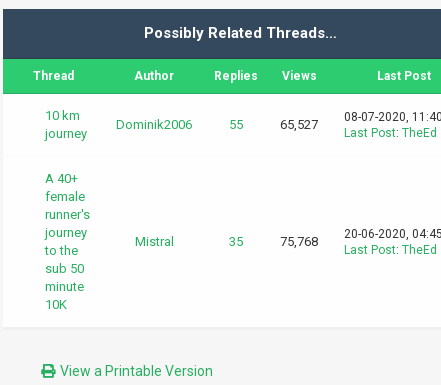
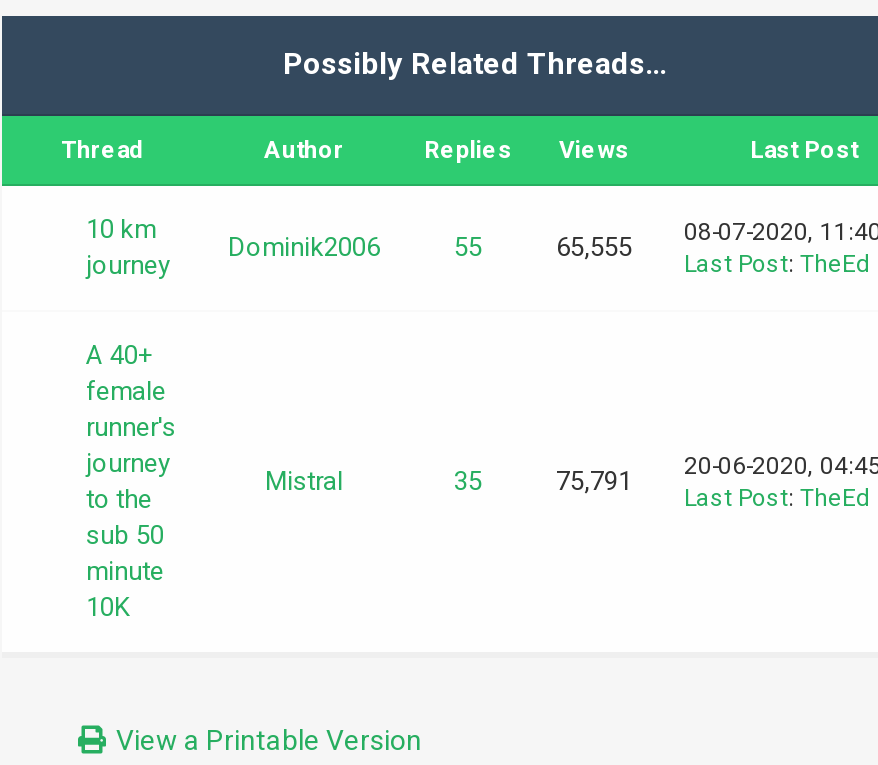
- 65,527
+ 65,555

- 75,768
+ 75,791
